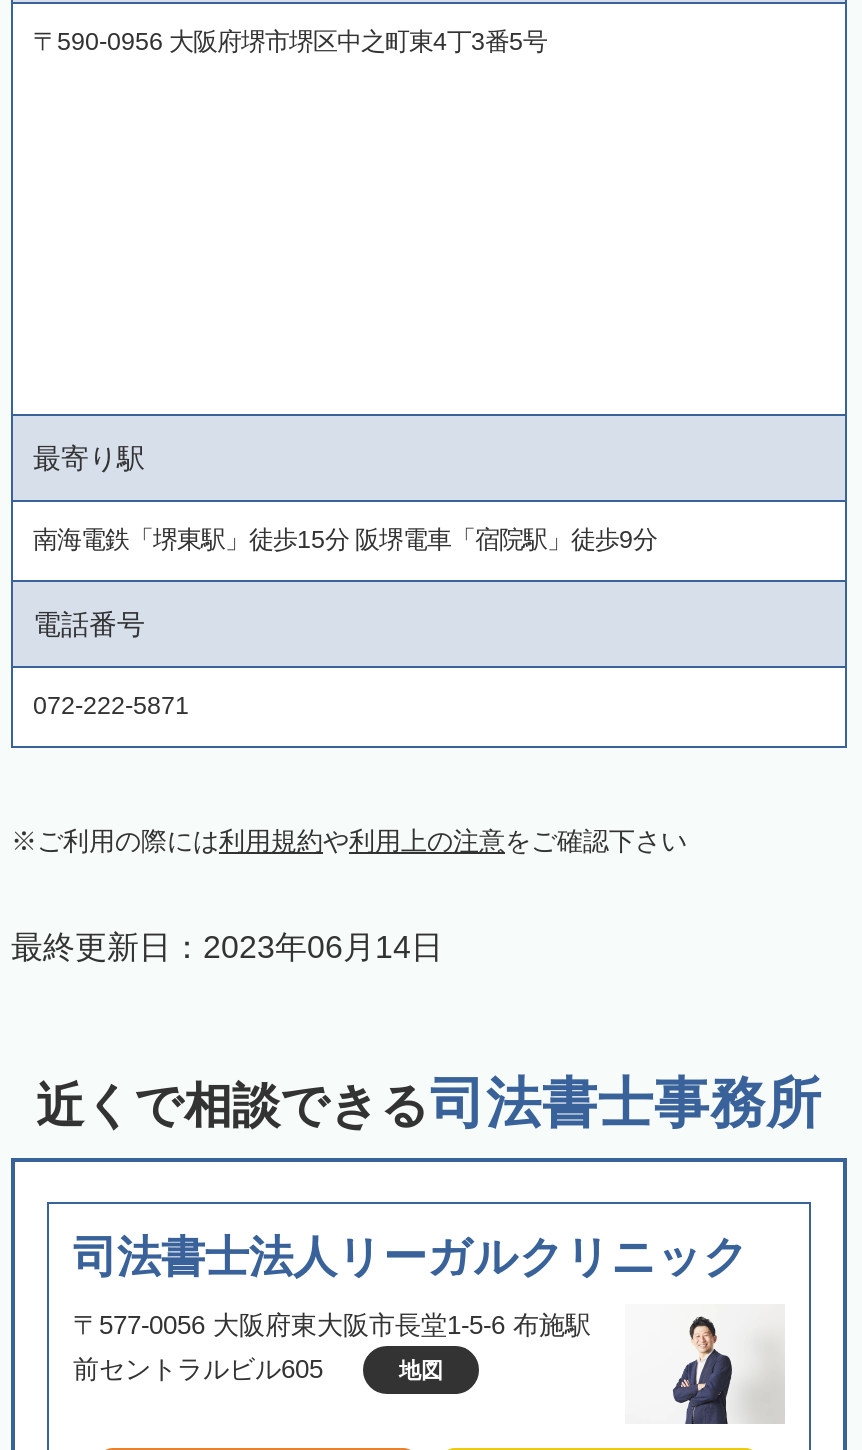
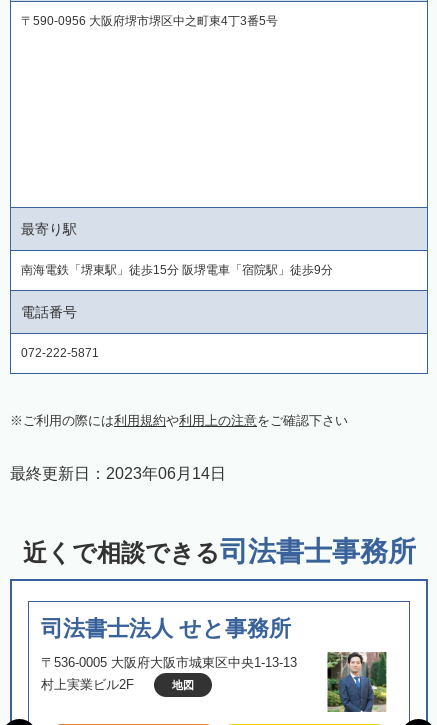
- 司法書士法人リーガルクリニック
+ 司法書士法人 せと事務所

- [image]
- 〒577-0056 大阪府東大阪市長堂1-5-6 布施駅
+ [image]
+ 〒536-0005 大阪府大阪市城東区中央1-13-13

- 前セントラルビル605
+ 村上実業ビル2F
